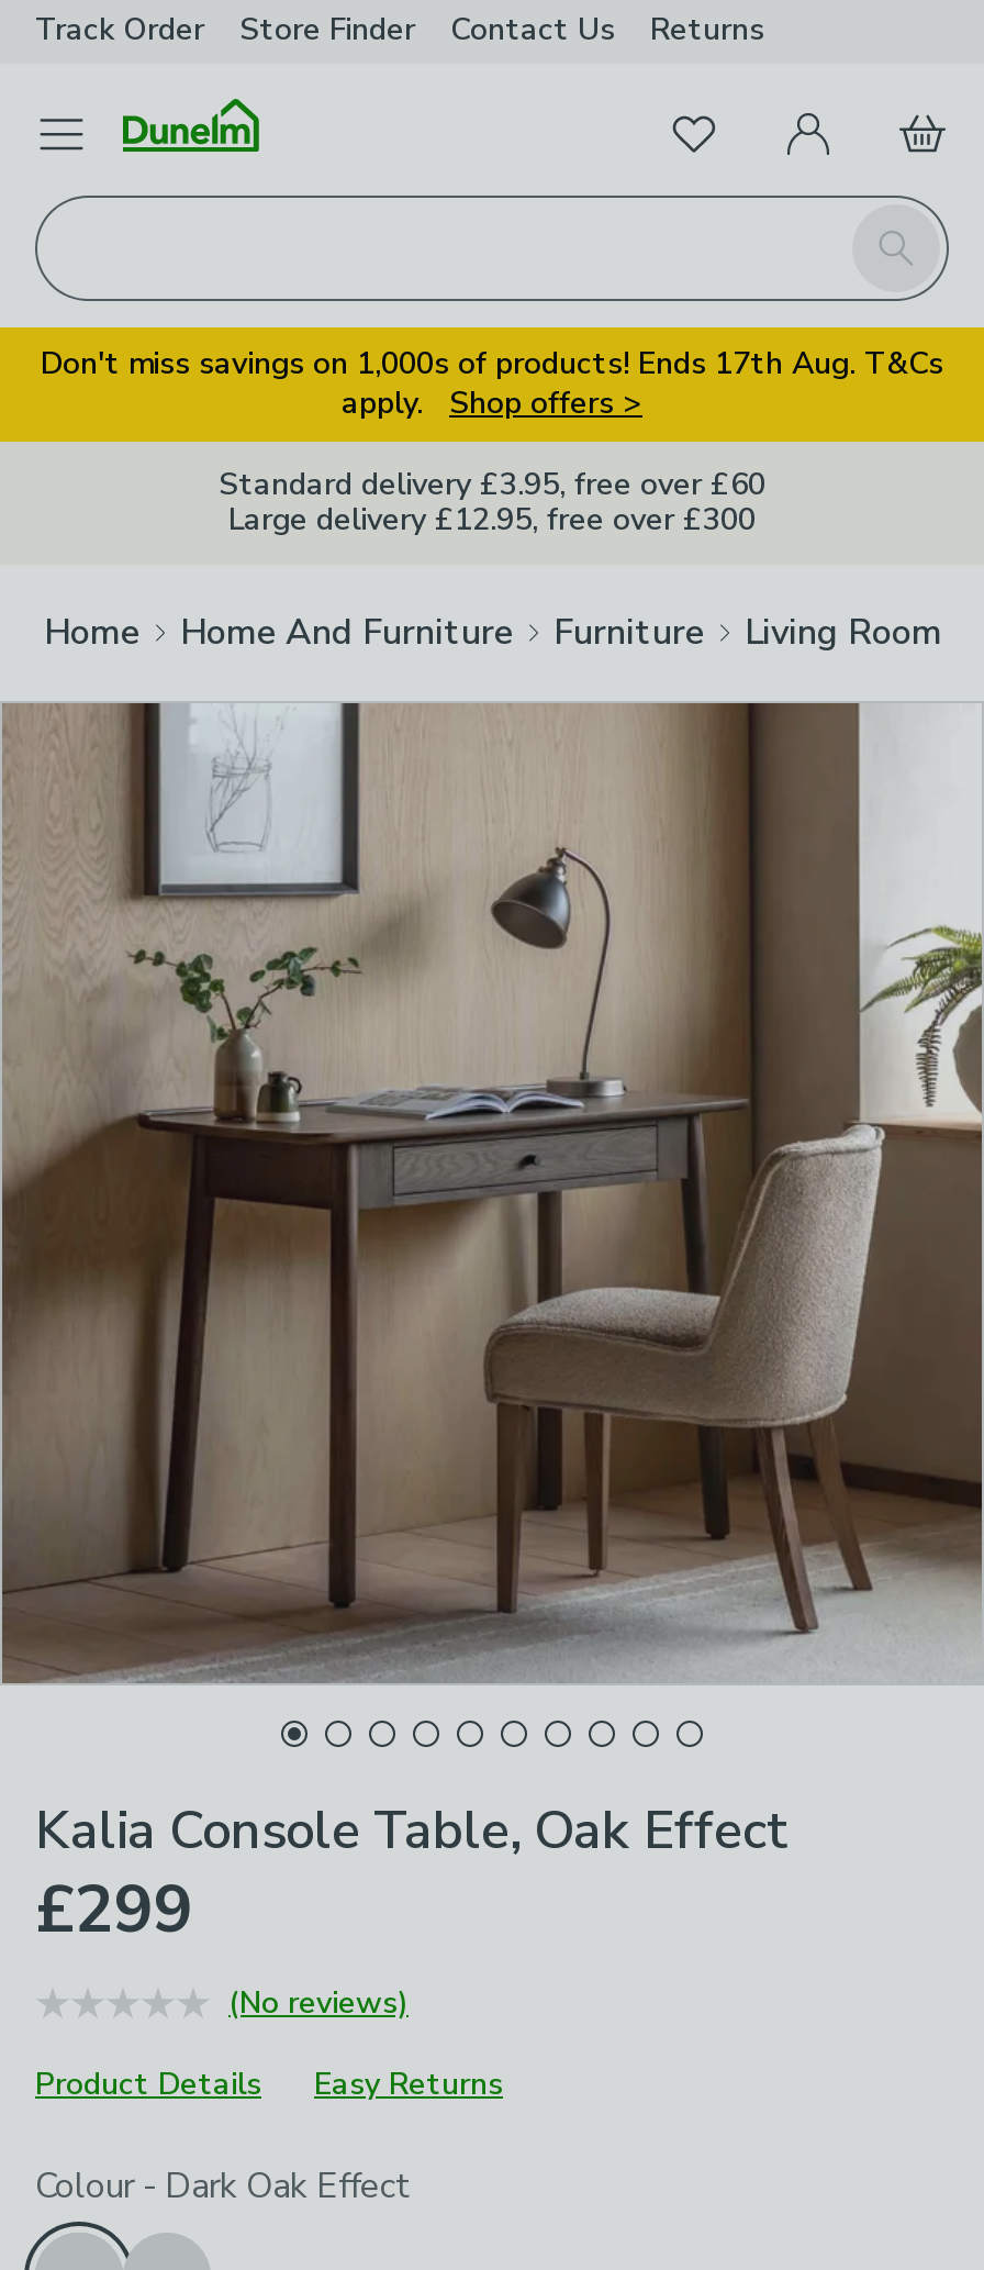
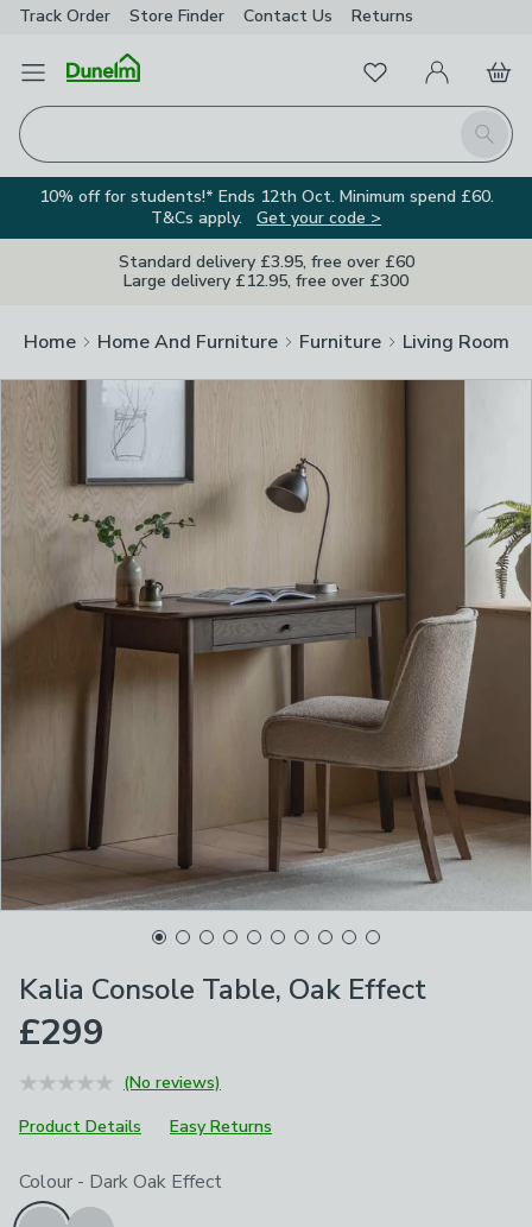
- Don't miss savings on 1,000s of products! Ends 17th Aug. T&Cs
- apply. Shop offers >
+ 10% off for students!* Ends 12th Oct. Minimum spend £60.
+ T&Cs apply. Get your code >
